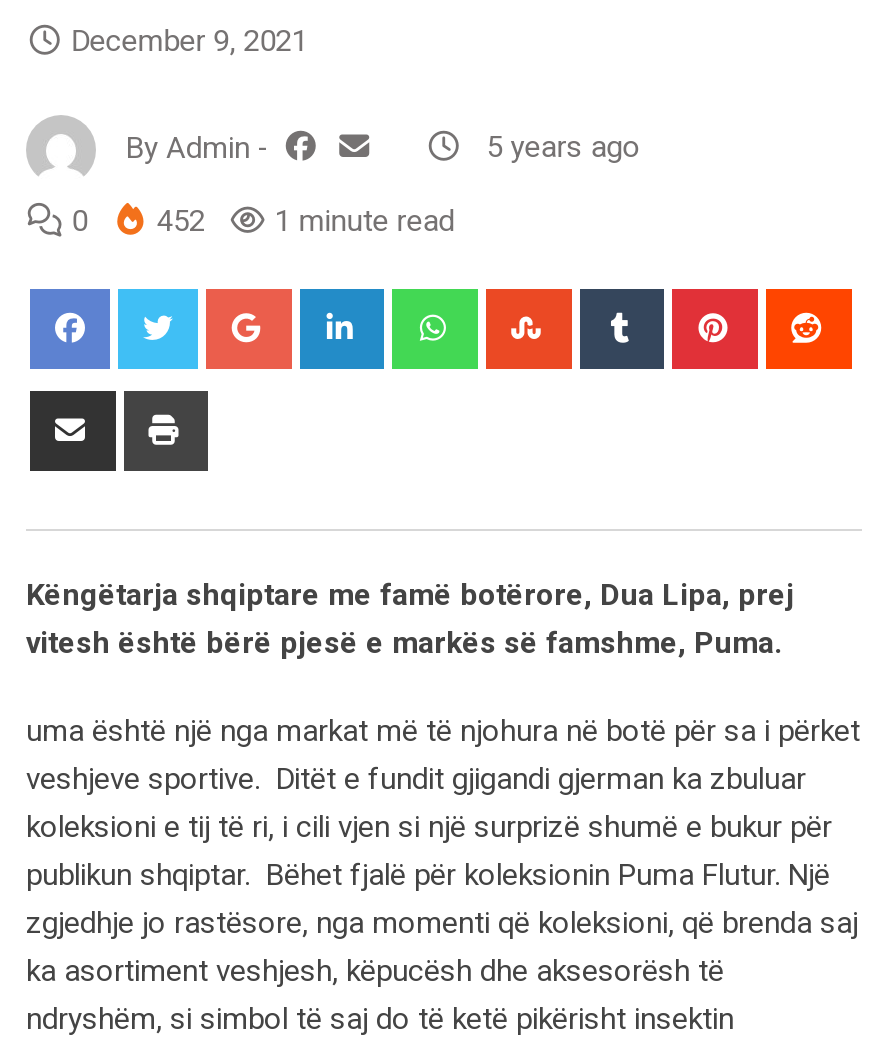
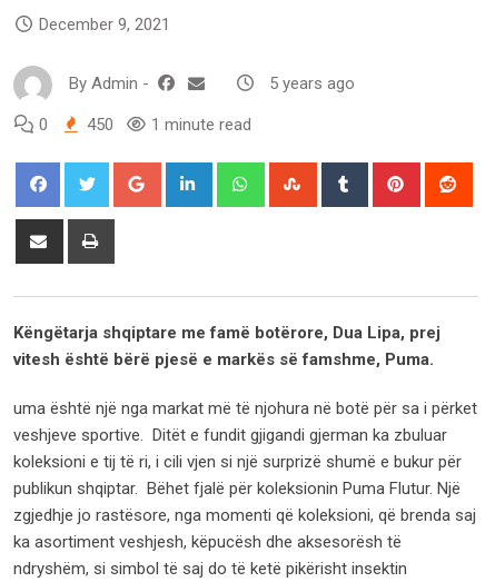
- 0 452 1 minute read
+ 0 450 1 minute read
